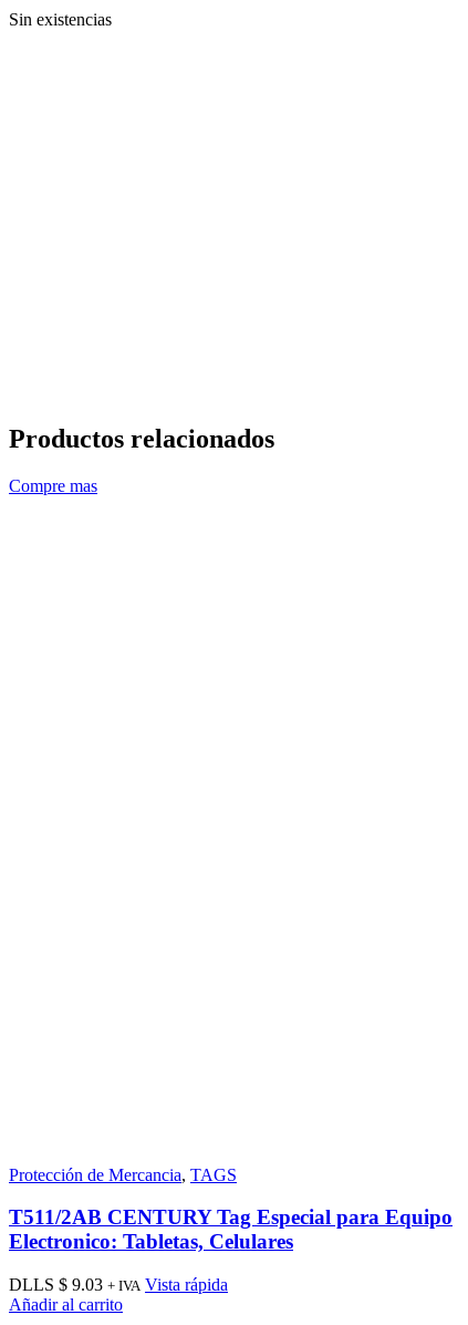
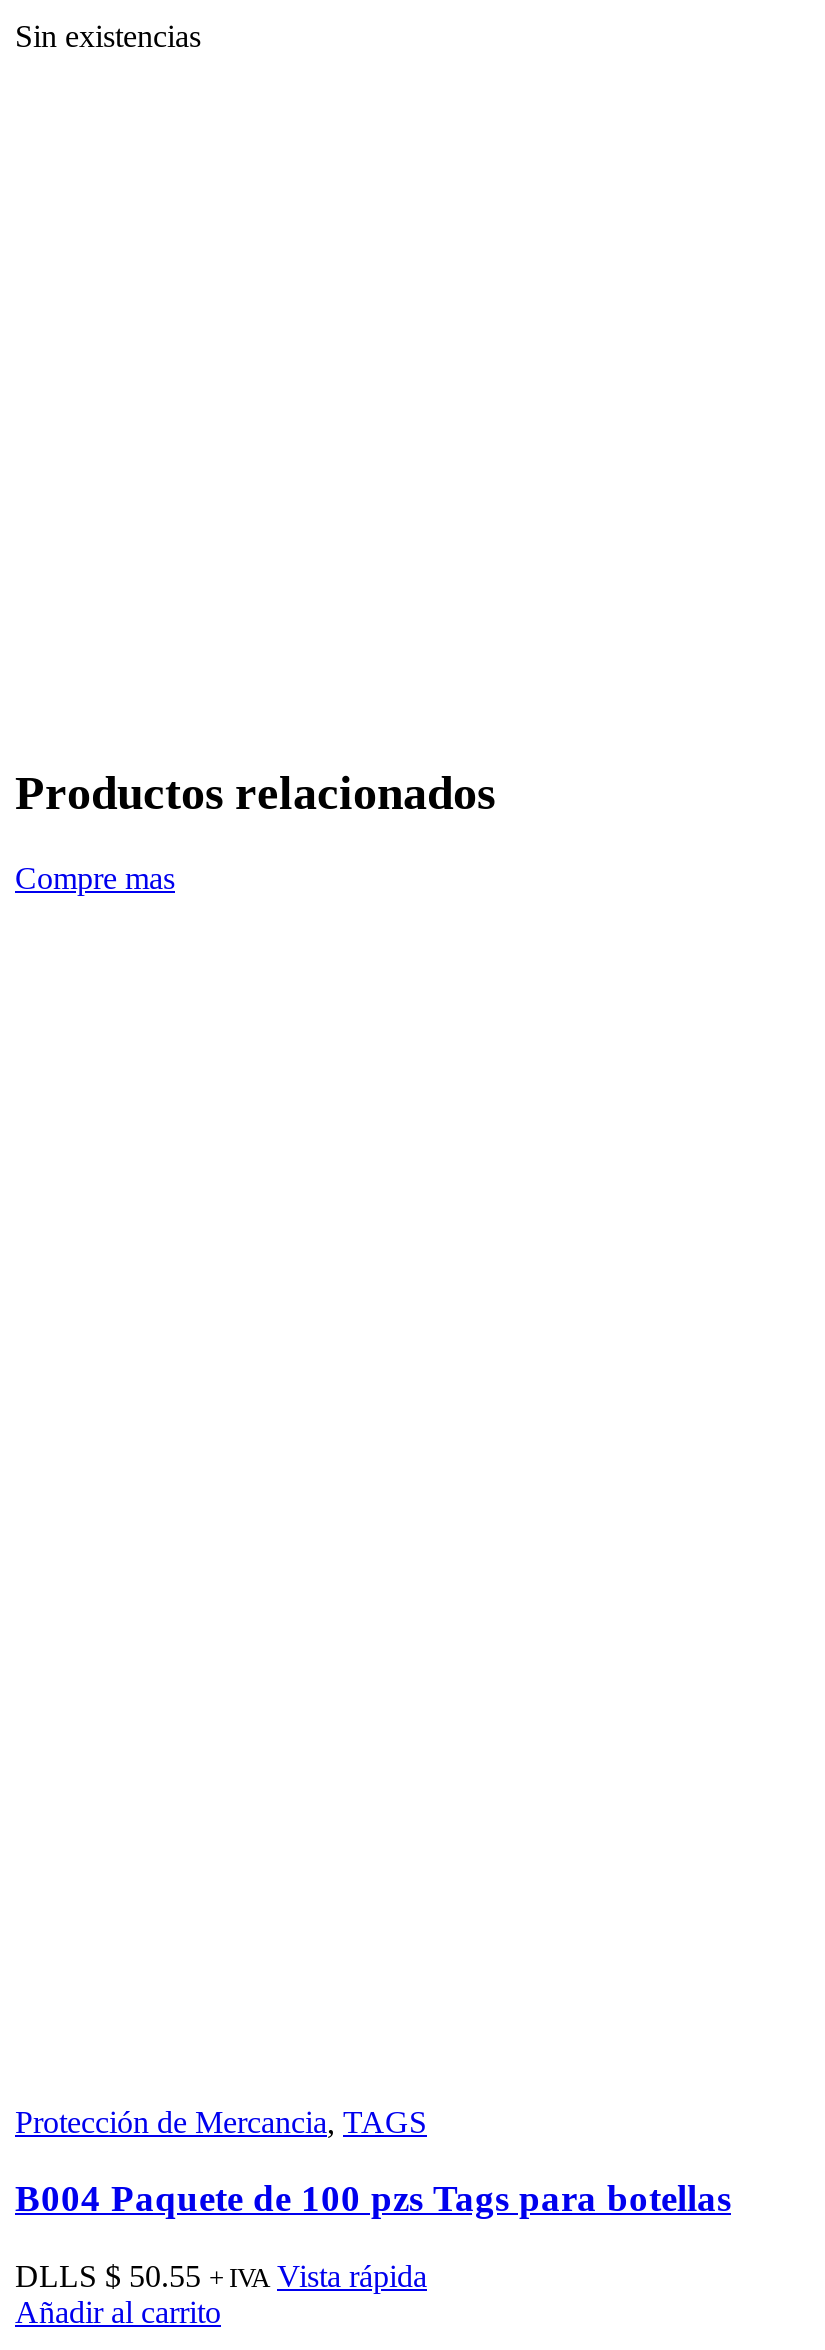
- T511/2AB CENTURY Tag Especial para Equipo
- Electronico: Tabletas, Celulares
+ B004 Paquete de 100 pzs Tags para botellas

- DLLS $9.03 + IVA Vista rápida
+ DLLS $50.55 + IVA Vista rápida
